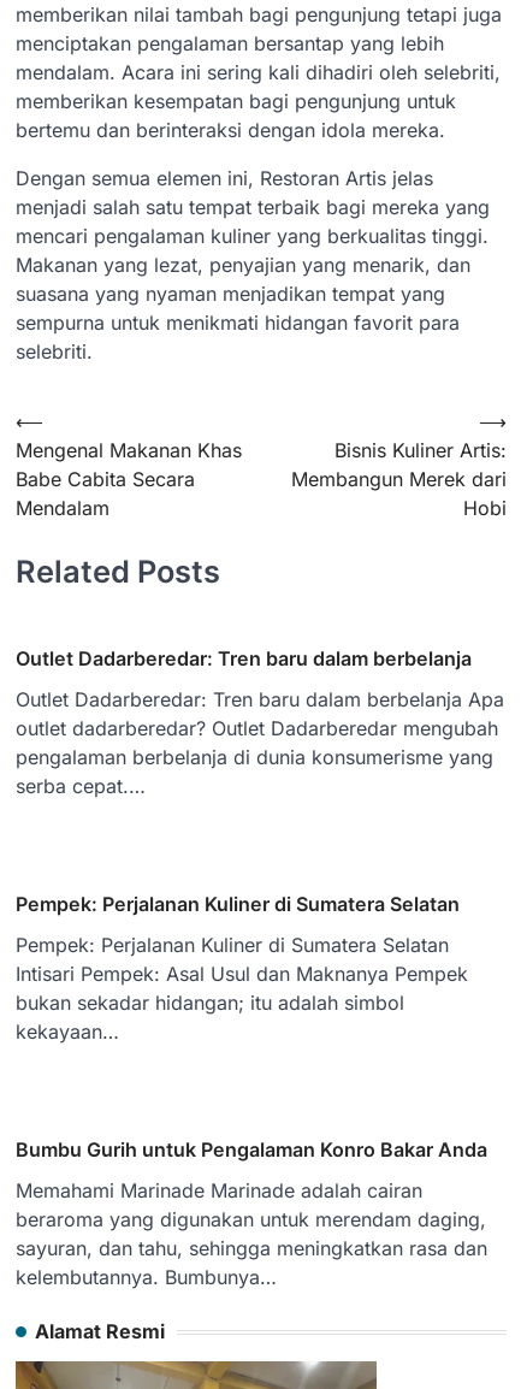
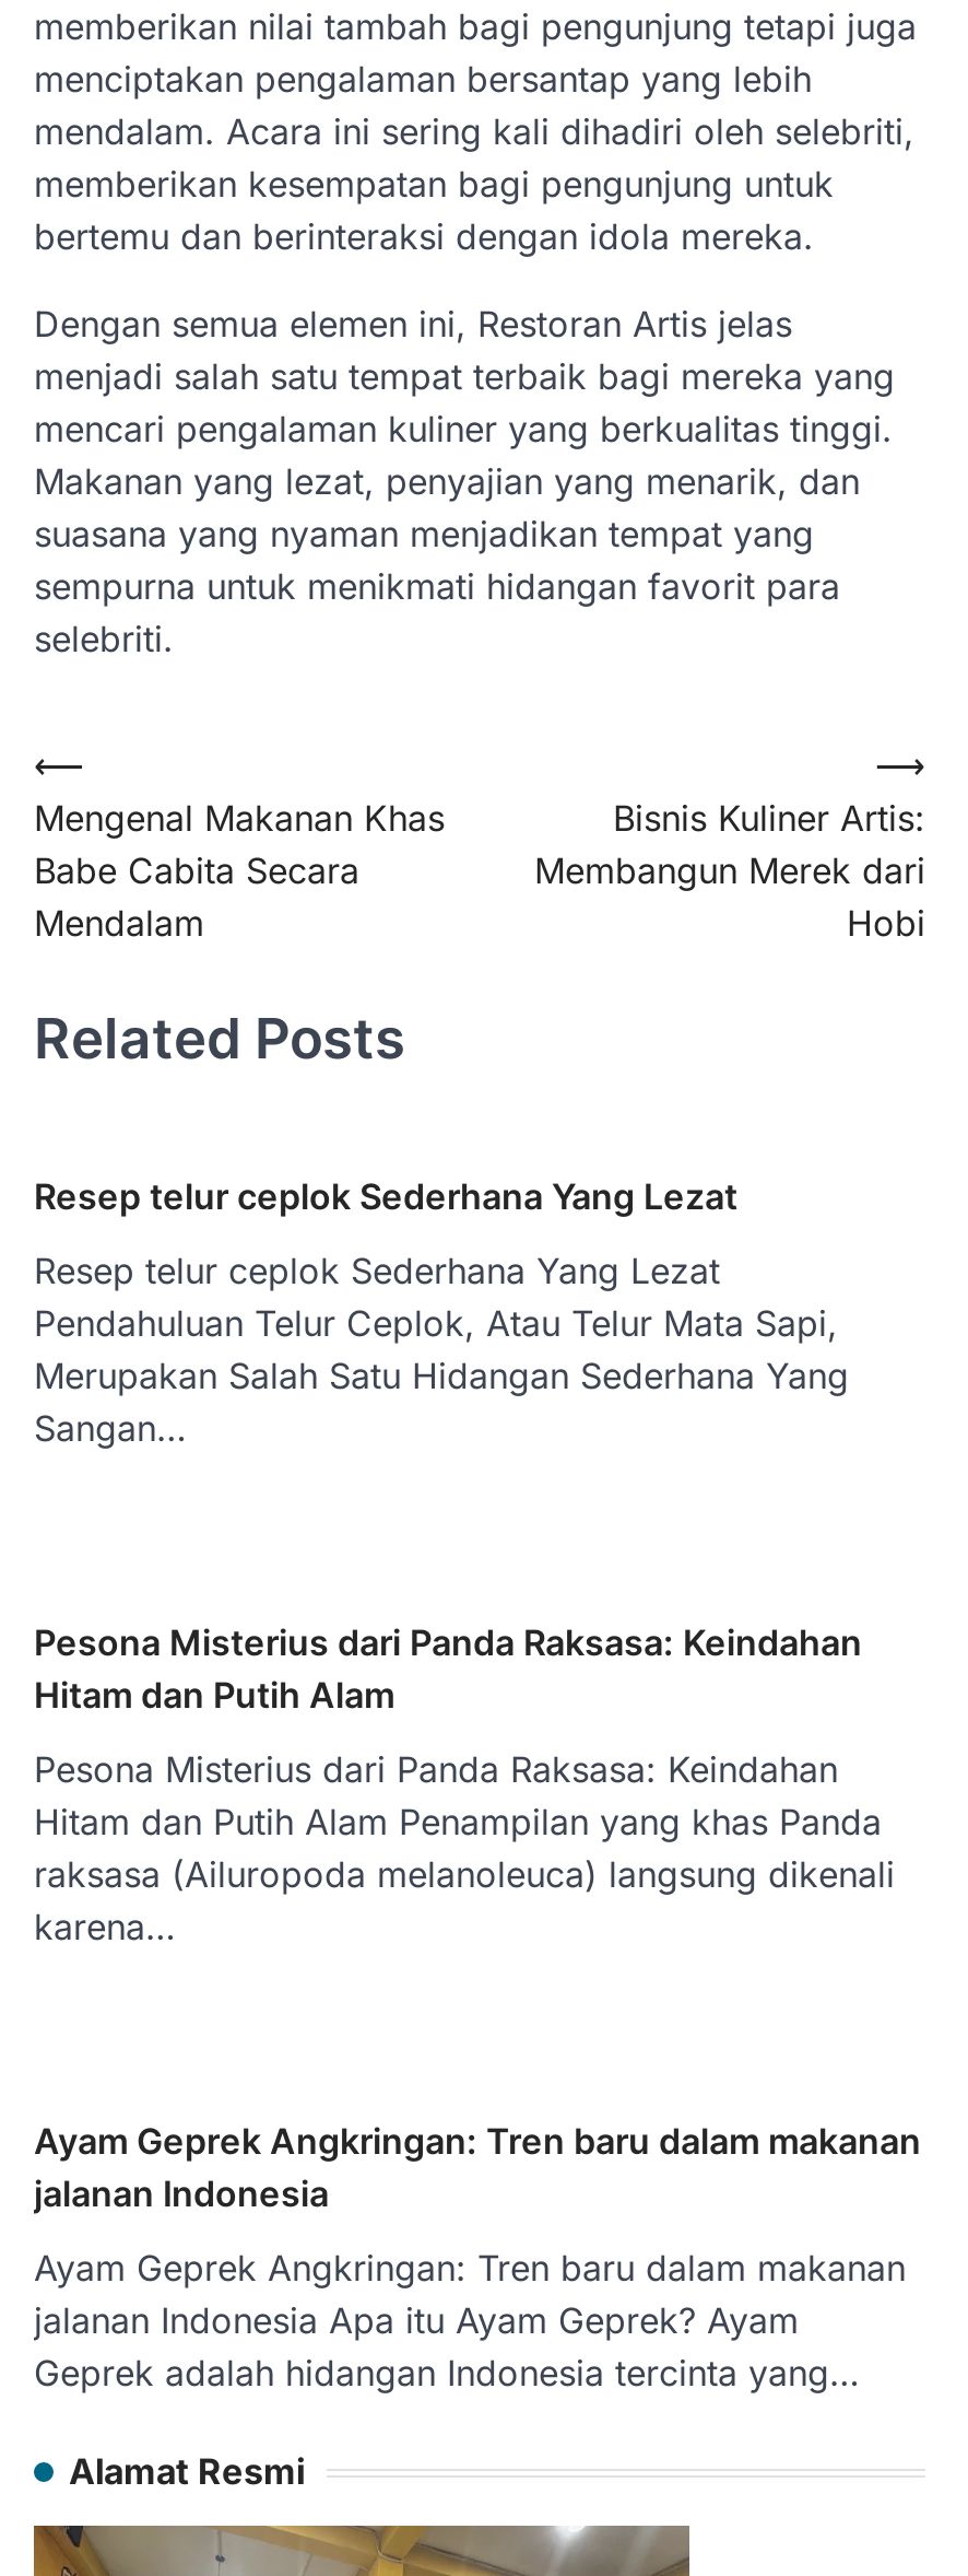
- Outlet Dadarberedar: Tren baru dalam berbelanja
+ Resep telur ceplok Sederhana Yang Lezat

- Outlet Dadarberedar: Tren baru dalam berbelanja Apa
- outlet dadarberedar? Outlet Dadarberedar mengubah
- pengalaman berbelanja di dunia konsumerisme yang
- serba cepat.…
+ Resep telur ceplok Sederhana Yang Lezat
+ Pendahuluan Telur Ceplok, Atau Telur Mata Sapi,
+ Merupakan Salah Satu Hidangan Sederhana Yang
+ Sangan…

- Pempek: Perjalanan Kuliner di Sumatera Selatan
+ Pesona Misterius dari Panda Raksasa: Keindahan
+ Hitam dan Putih Alam

- Pempek: Perjalanan Kuliner di Sumatera Selatan
- Intisari Pempek: Asal Usul dan Maknanya Pempek
- bukan sekadar hidangan; itu adalah simbol
- kekayaan…
+ Pesona Misterius dari Panda Raksasa: Keindahan
+ Hitam dan Putih Alam Penampilan yang khas Panda
+ raksasa (Ailuropoda melanoleuca) langsung dikenali
+ karena…

- Bumbu Gurih untuk Pengalaman Konro Bakar Anda
+ Ayam Geprek Angkringan: Tren baru dalam makanan
+ jalanan Indonesia

- Memahami Marinade Marinade adalah cairan
- beraroma yang digunakan untuk merendam daging,
- sayuran, dan tahu, sehingga meningkatkan rasa dan
- kelembutannya. Bumbunya…
+ Ayam Geprek Angkringan: Tren baru dalam makanan
+ jalanan Indonesia Apa itu Ayam Geprek? Ayam
+ Geprek adalah hidangan Indonesia tercinta yang…
